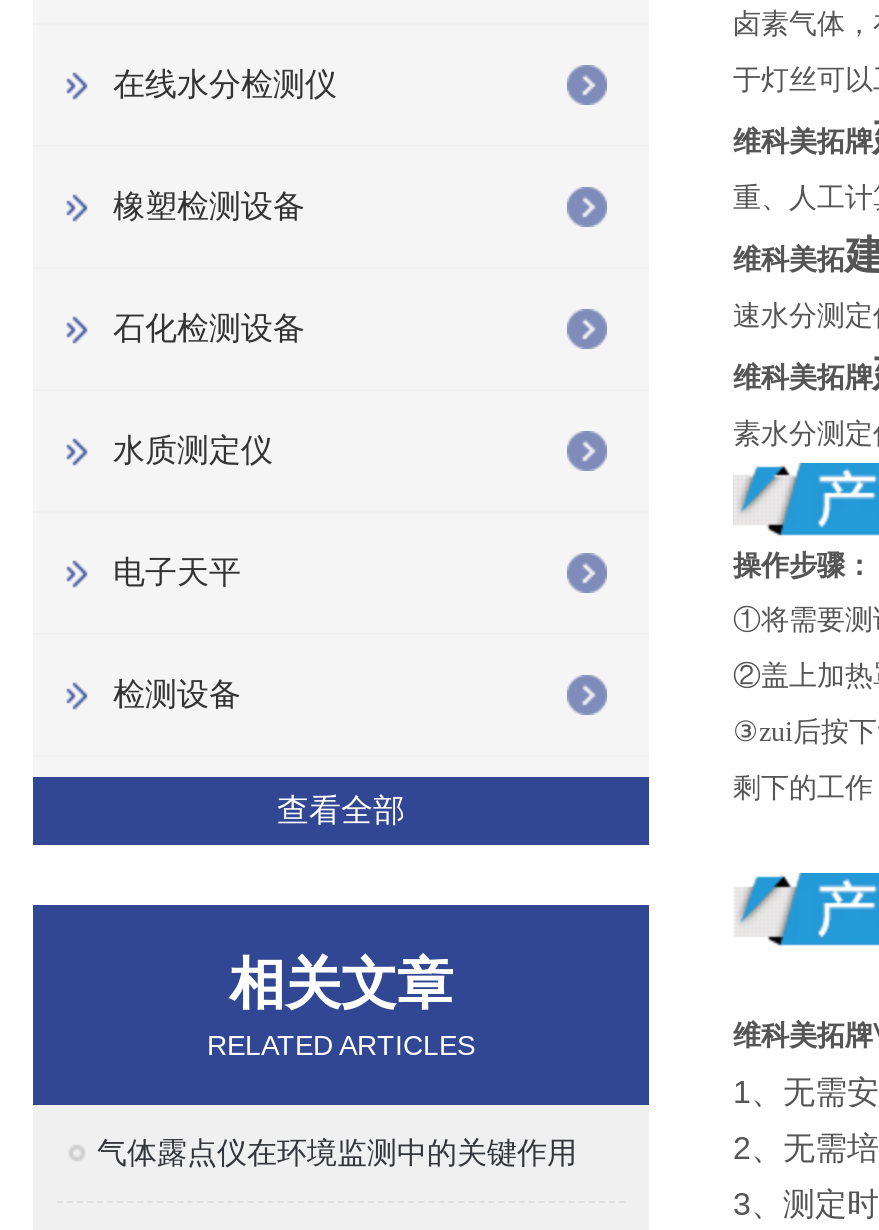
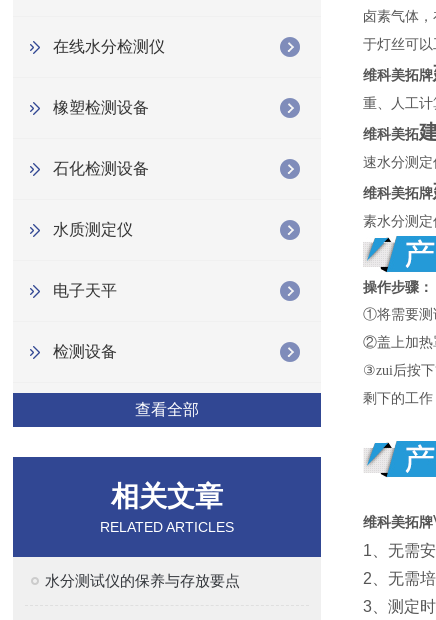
- 气体露点仪在环境监测中的关键作用
+ 水分测试仪的保养与存放要点
